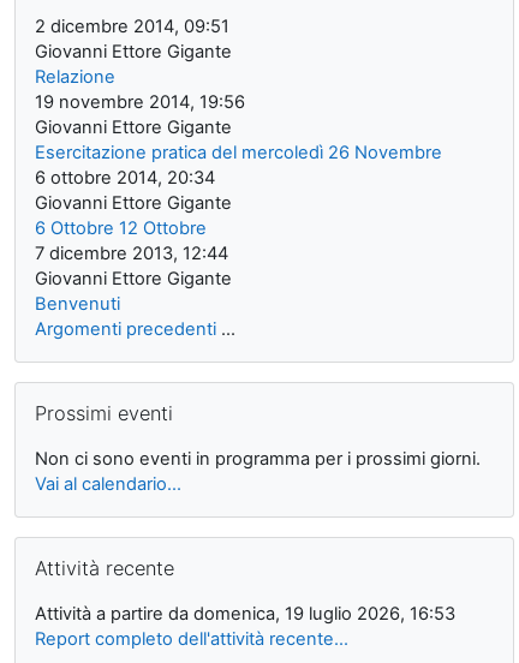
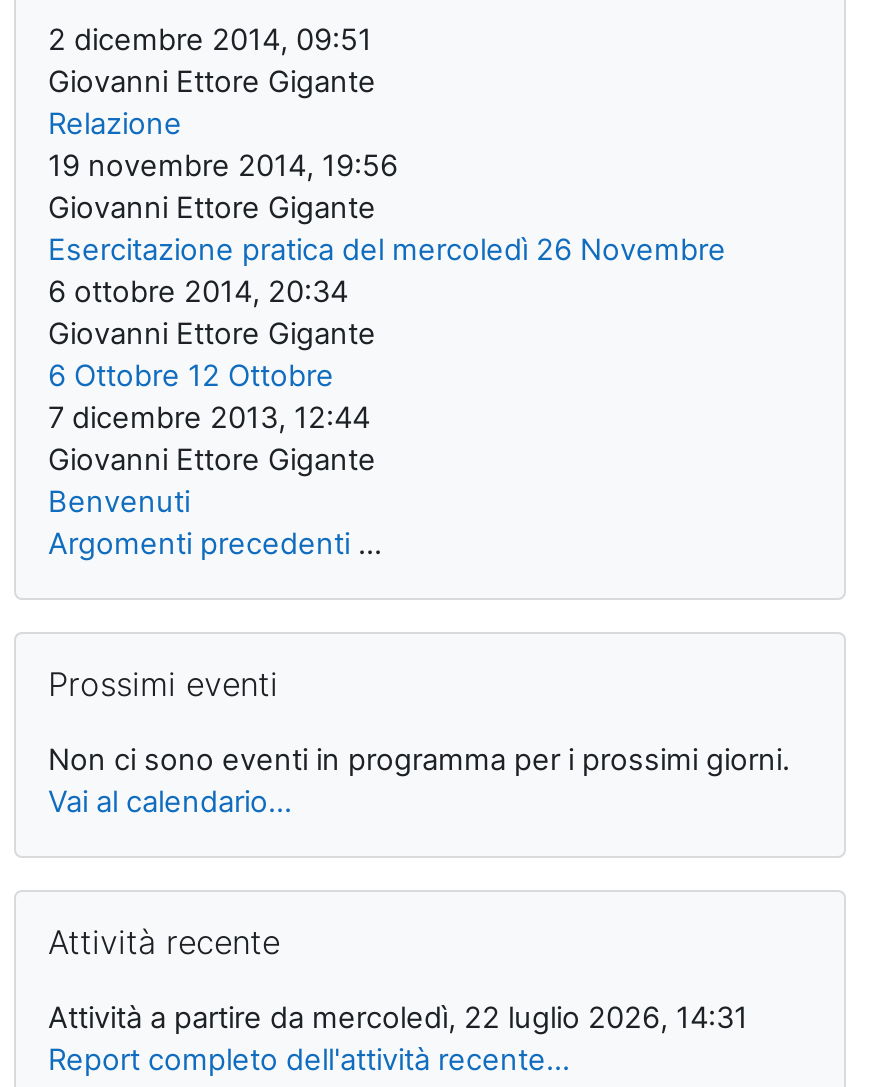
- Attività a partire da domenica, 19 luglio 2026, 16:53
+ Attività a partire da mercoledì, 22 luglio 2026, 14:31
